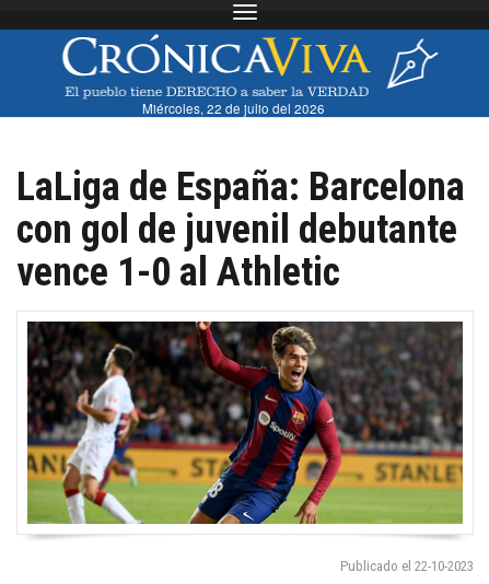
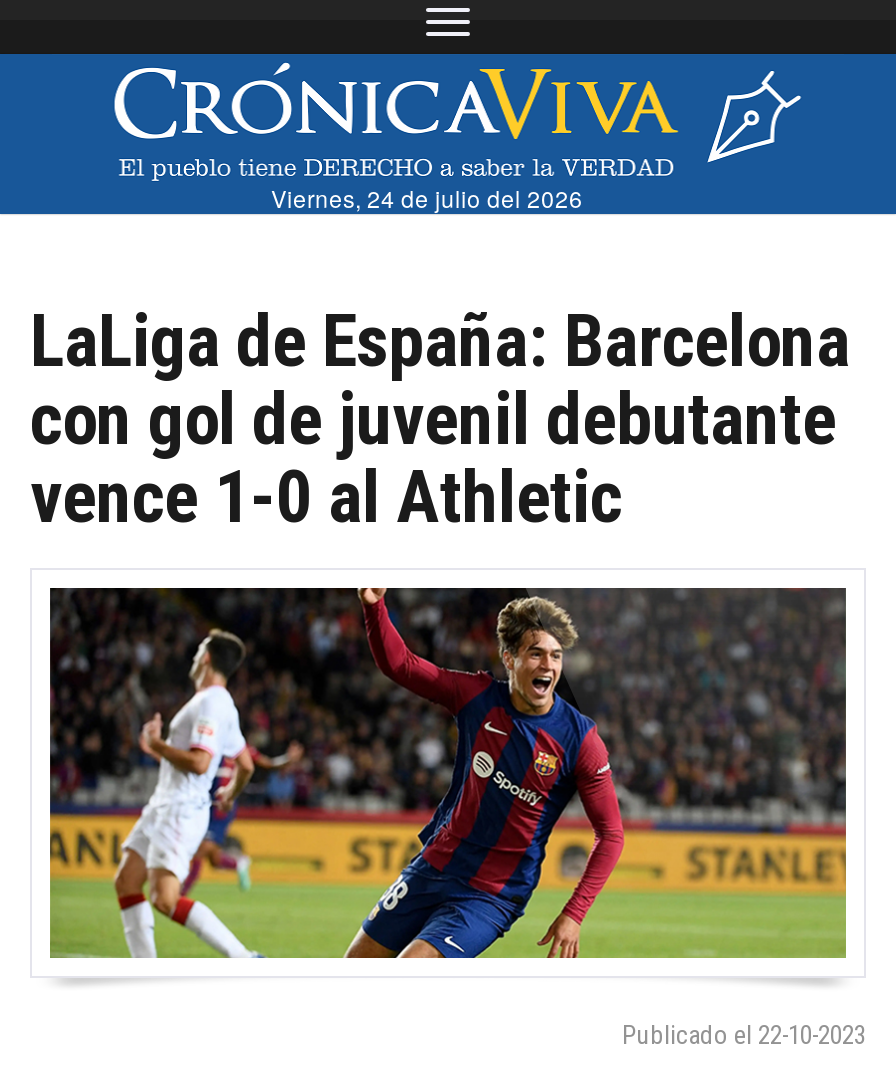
- Miércoles, 22 de julio del 2026
+ Viernes, 24 de julio del 2026
